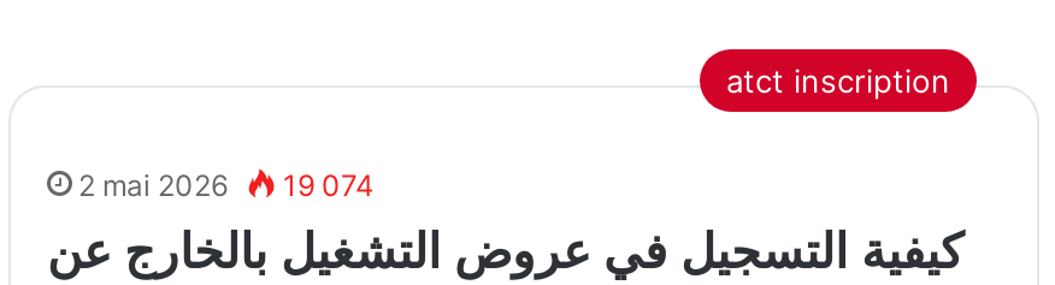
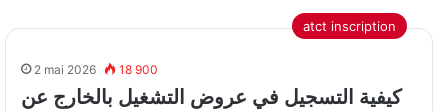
- 2 mai 2026 19 074
+ 2 mai 2026 18 900
